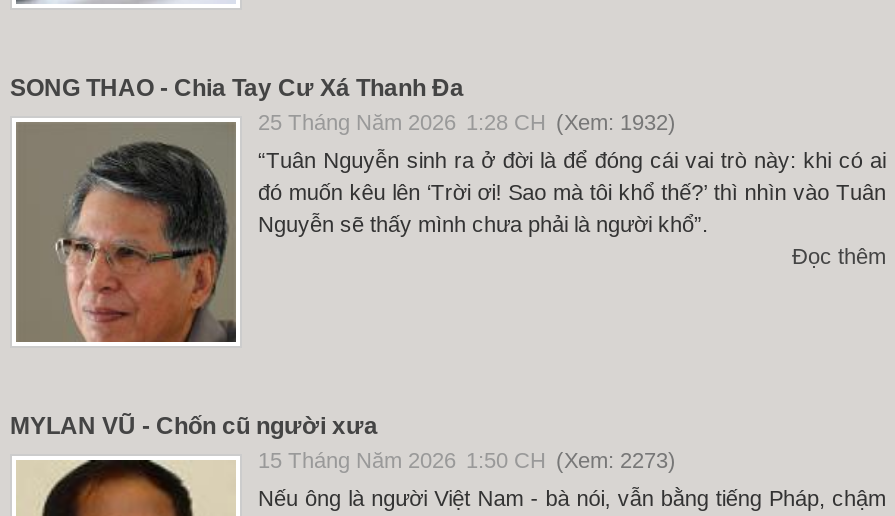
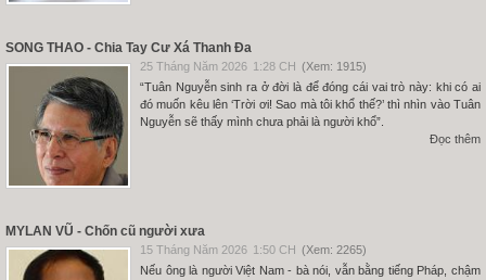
- 25 Tháng Năm 2026 1:28 CH (Xem: 1932)
+ 25 Tháng Năm 2026 1:28 CH (Xem: 1915)

- 15 Tháng Năm 2026 1:50 CH (Xem: 2273)
+ 15 Tháng Năm 2026 1:50 CH (Xem: 2265)
